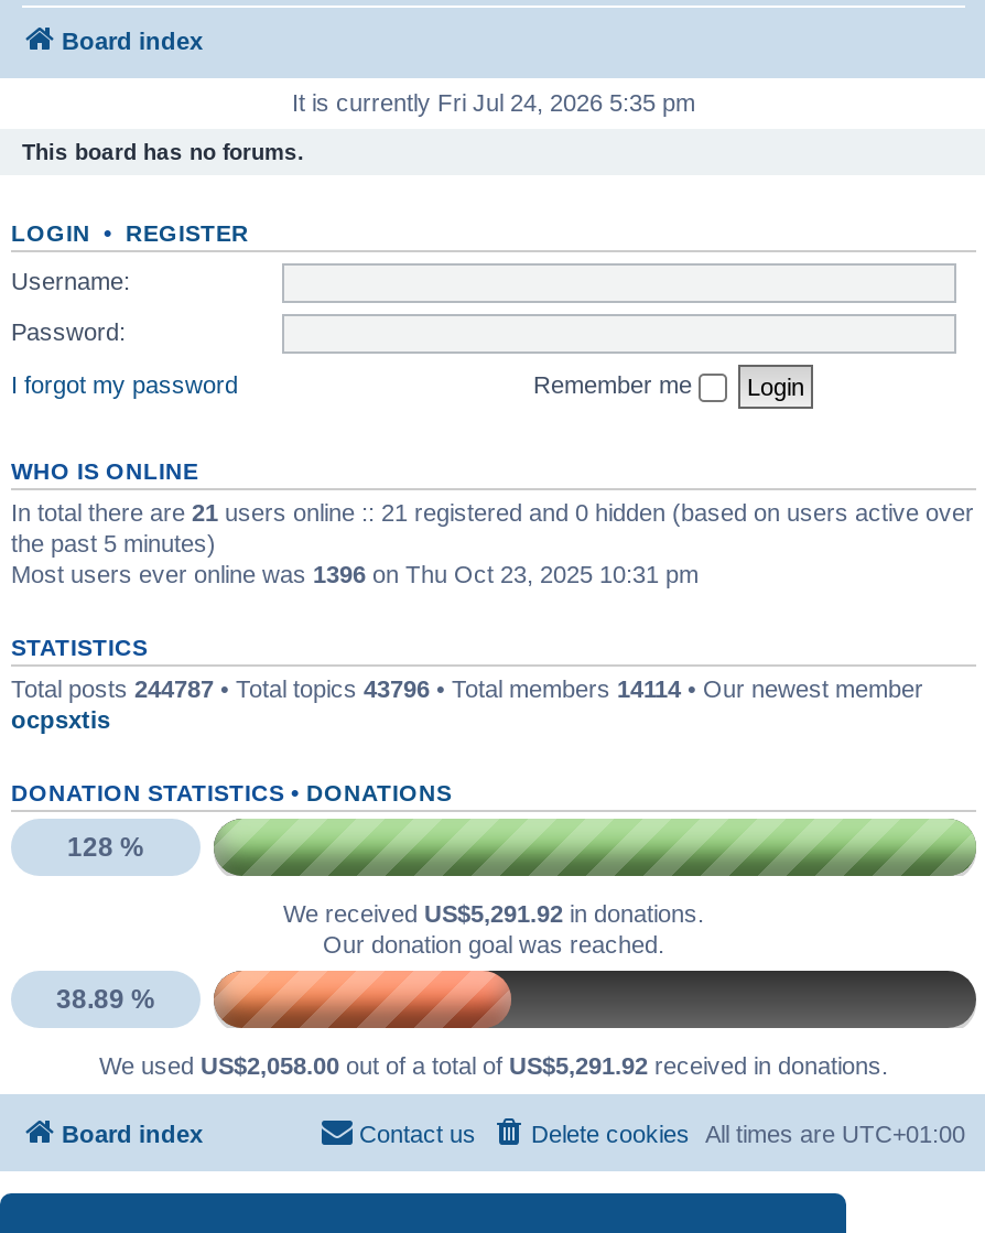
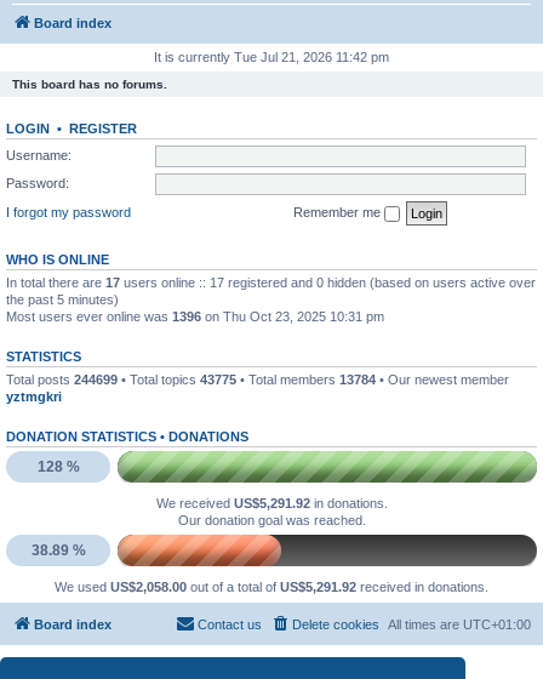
- It is currently Fri Jul 24, 2026 5:35 pm
+ It is currently Tue Jul 21, 2026 11:42 pm

- In total there are 21 users online :: 21 registered and 0 hidden (based on users active over
+ In total there are 17 users online :: 17 registered and 0 hidden (based on users active over

- Total posts 244787 • Total topics 43796 • Total members 14114 • Our newest member
- ocpsxtis
+ Total posts 244699 • Total topics 43775 • Total members 13784 • Our newest member
+ yztmgkri
